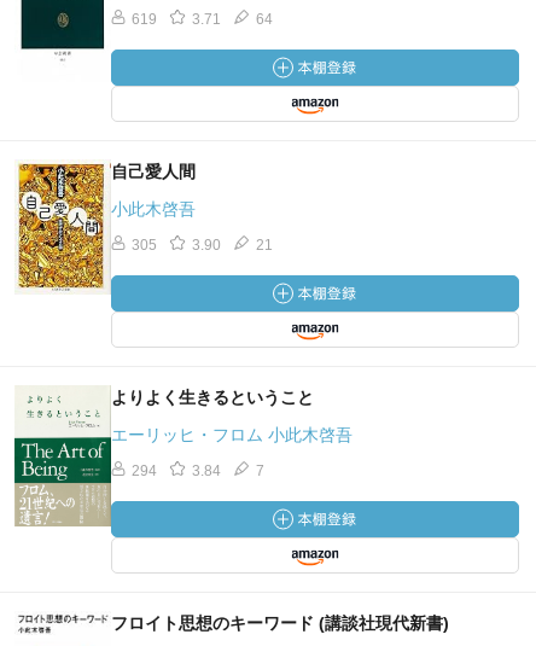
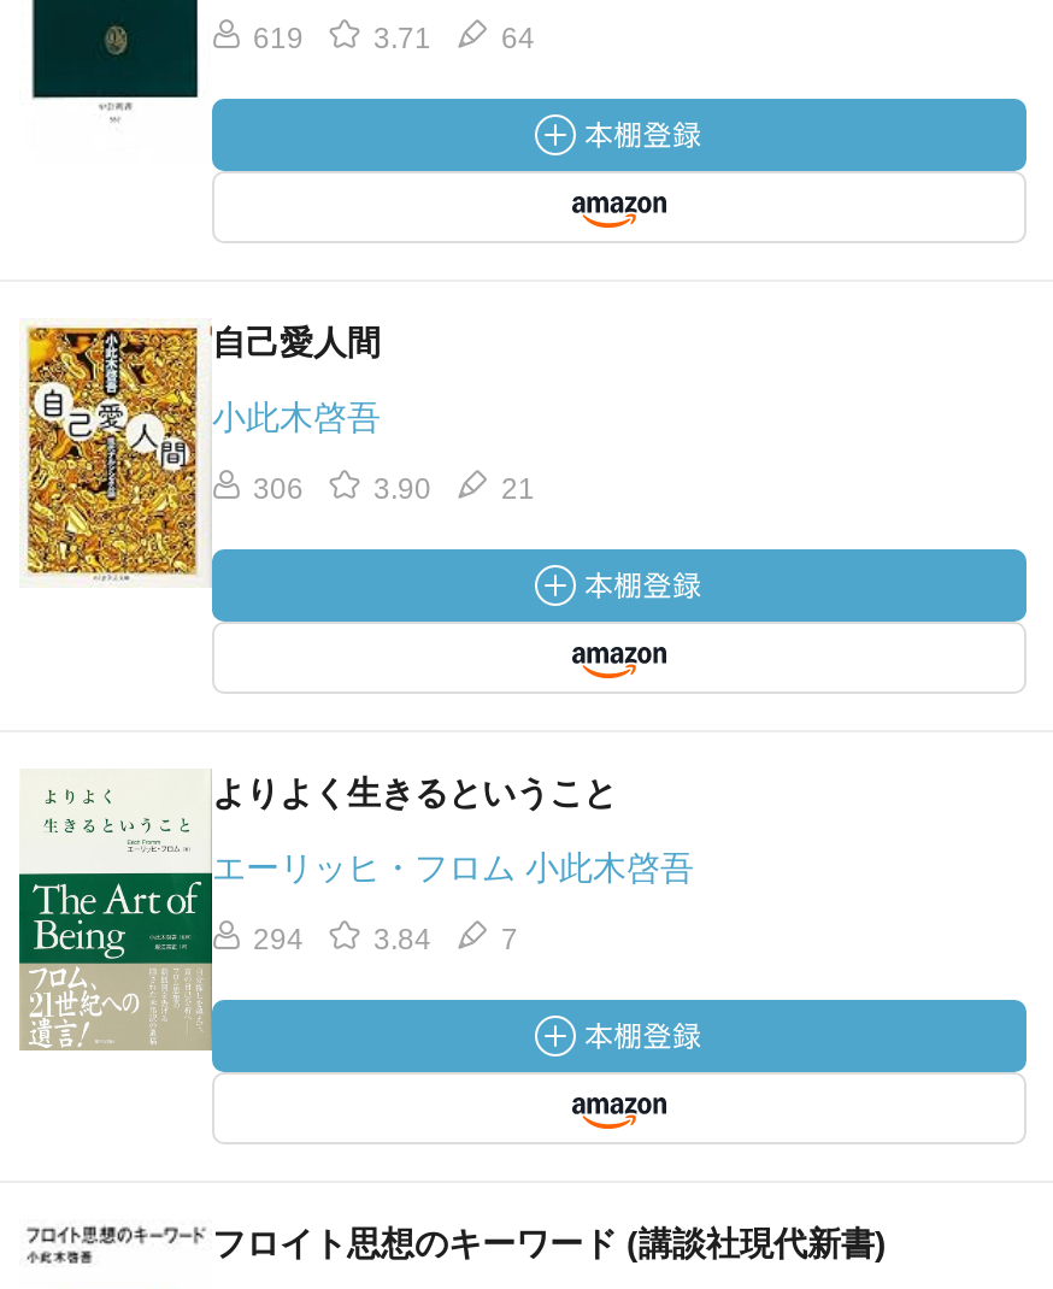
- 305
+ 306
